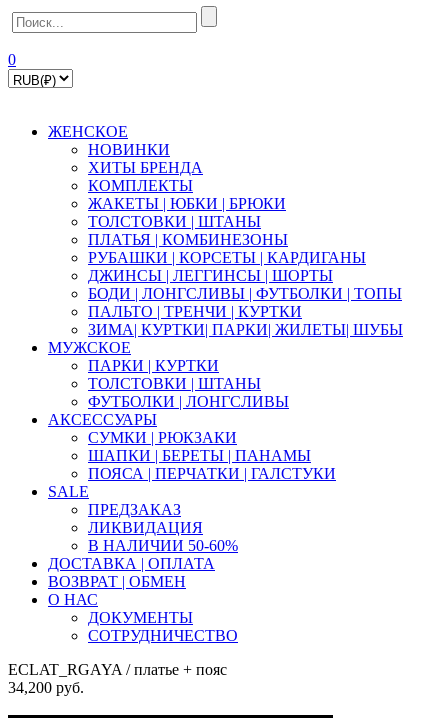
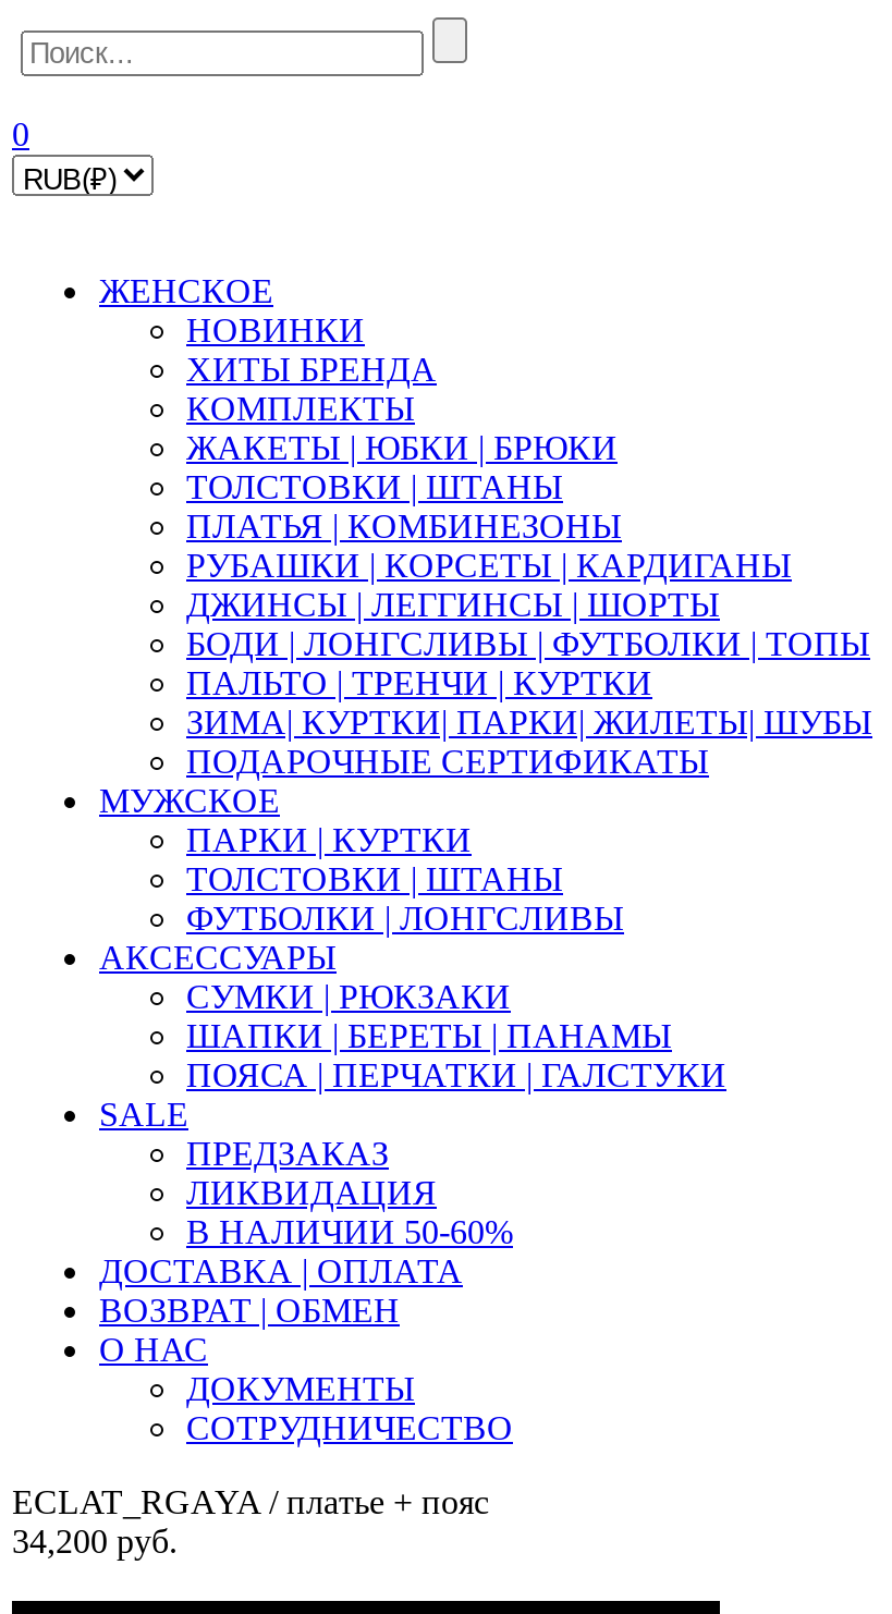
+ ПОДАРОЧНЫЕ СЕРТИФИКАТЫ
